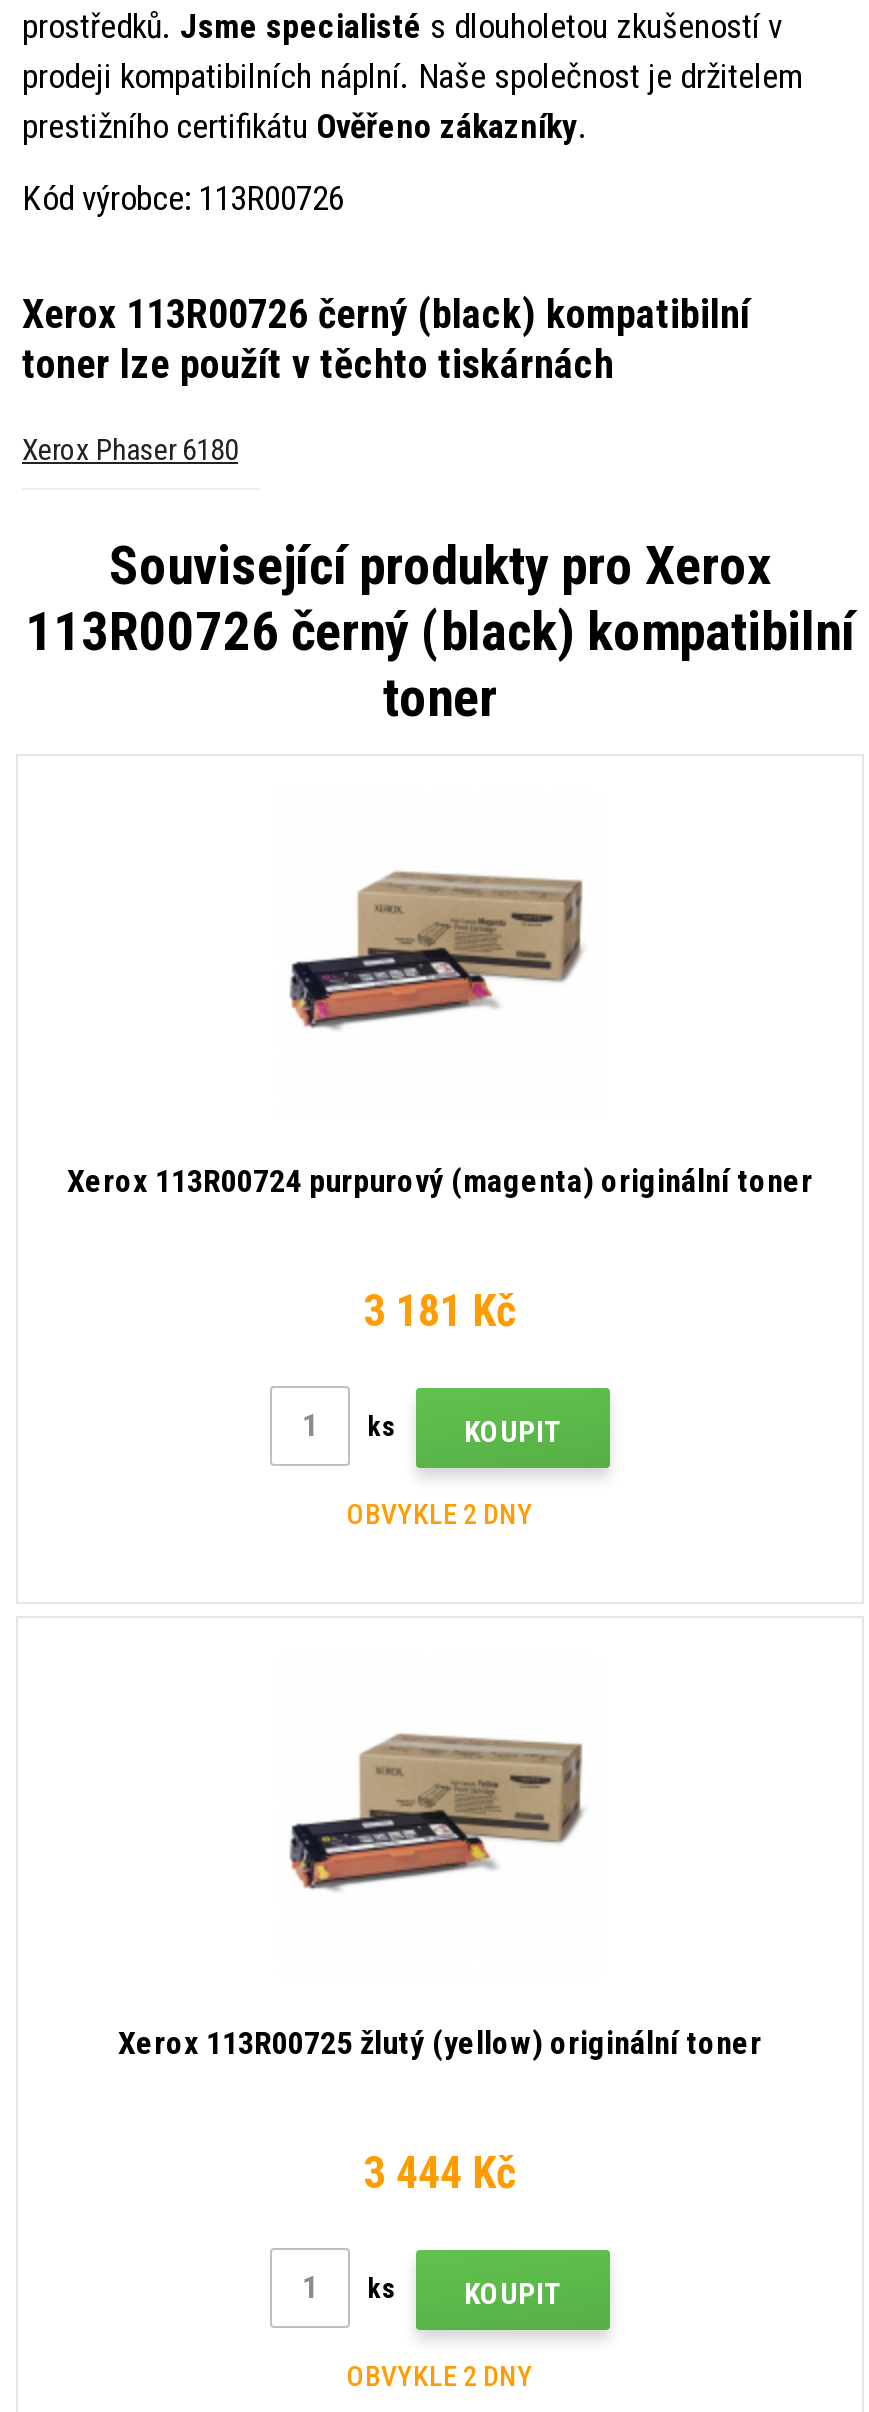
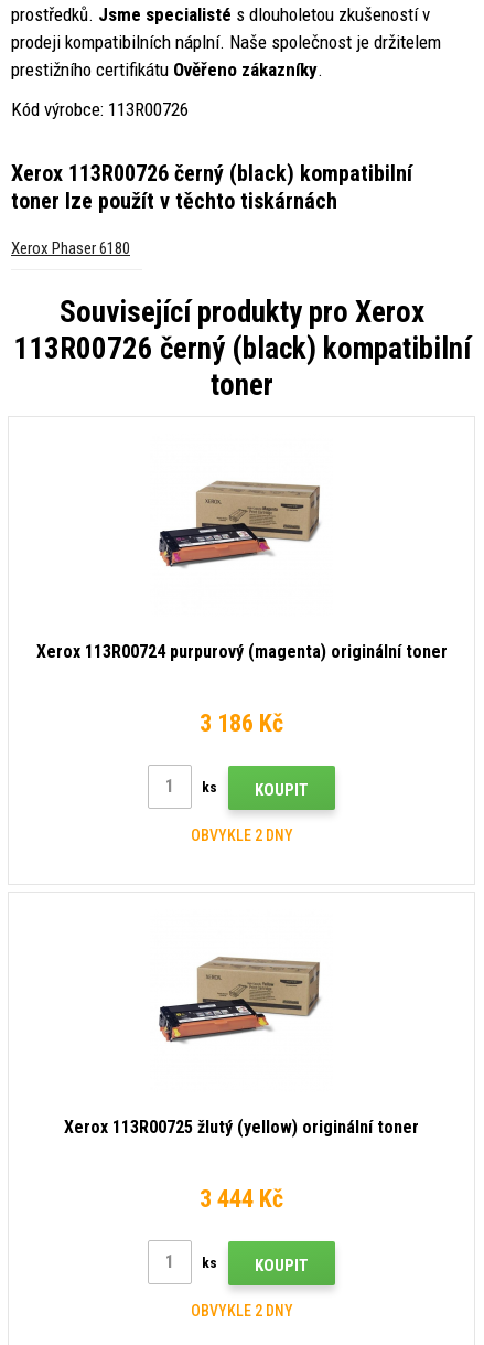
- 3 181 Kč
+ 3 186 Kč
